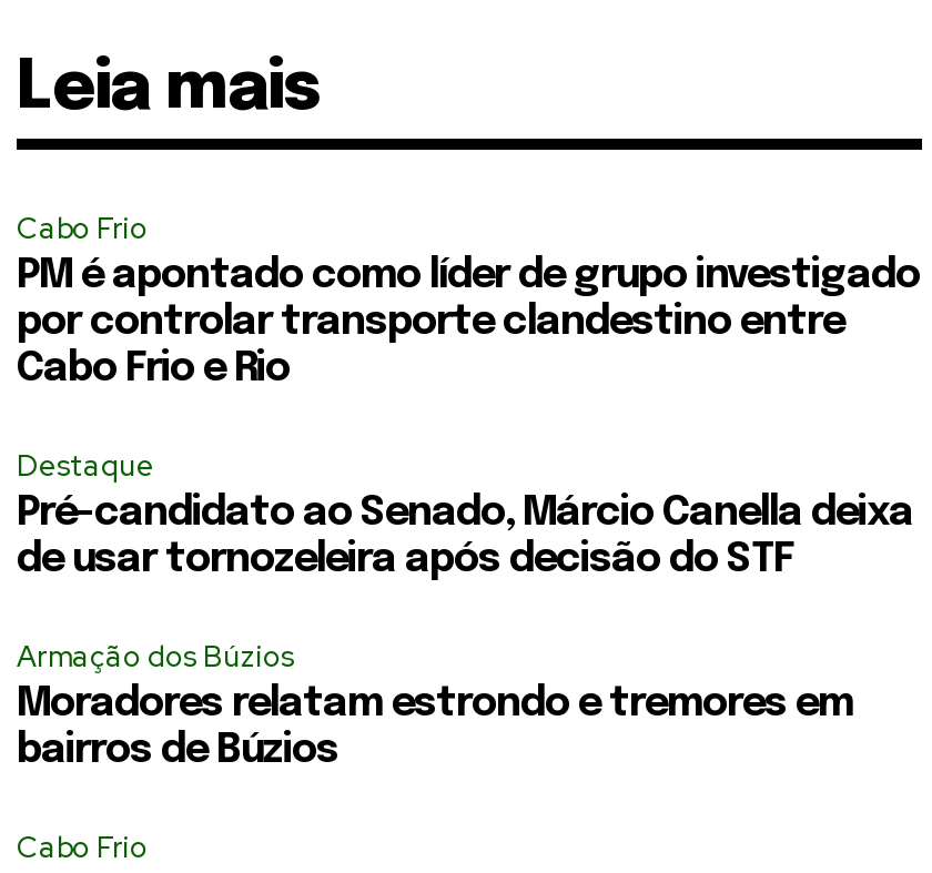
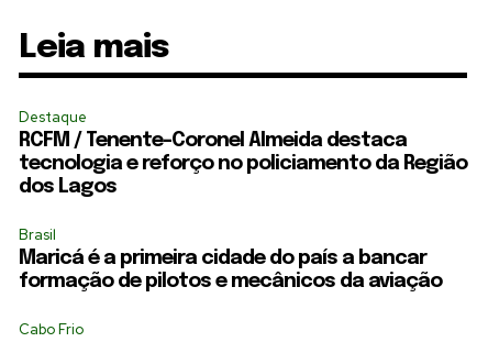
- Cabo Frio
- PM é apontado como líder de grupo investigado
- por controlar transporte clandestino entre
- Cabo Frio e Rio

moved up: Destaque

- Pré-candidato ao Senado, Márcio Canella deixa
- de usar tornozeleira após decisão do STF
+ RCFM / Tenente-Coronel Almeida destaca
+ tecnologia e reforço no policiamento da Região
+ dos Lagos

- Armação dos Búzios
- Moradores relatam estrondo e tremores em
- bairros de Búzios
+ Brasil
+ Maricá é a primeira cidade do país a bancar
+ formação de pilotos e mecânicos da aviação
